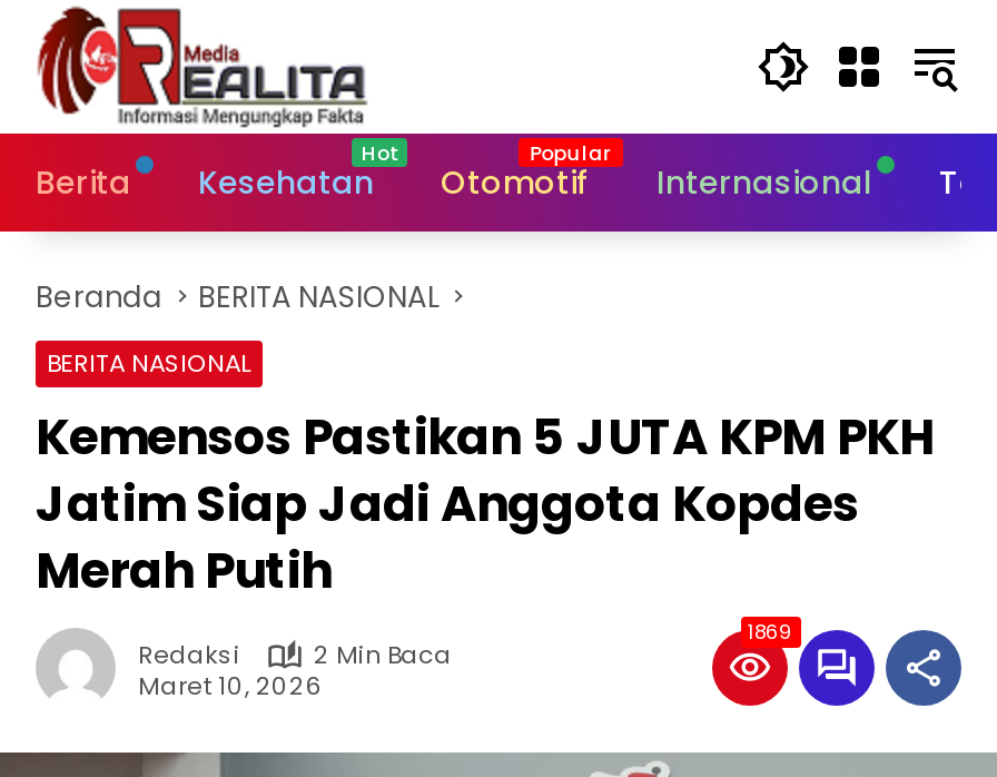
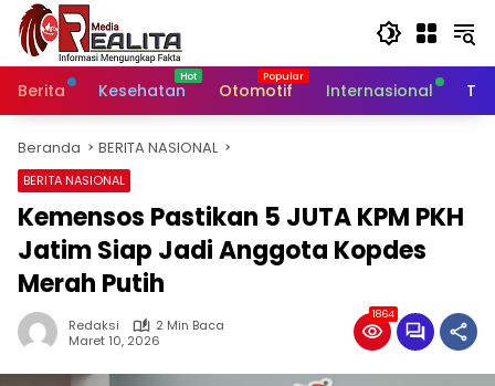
- 1869
+ 1864
